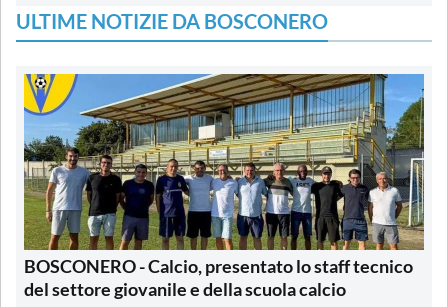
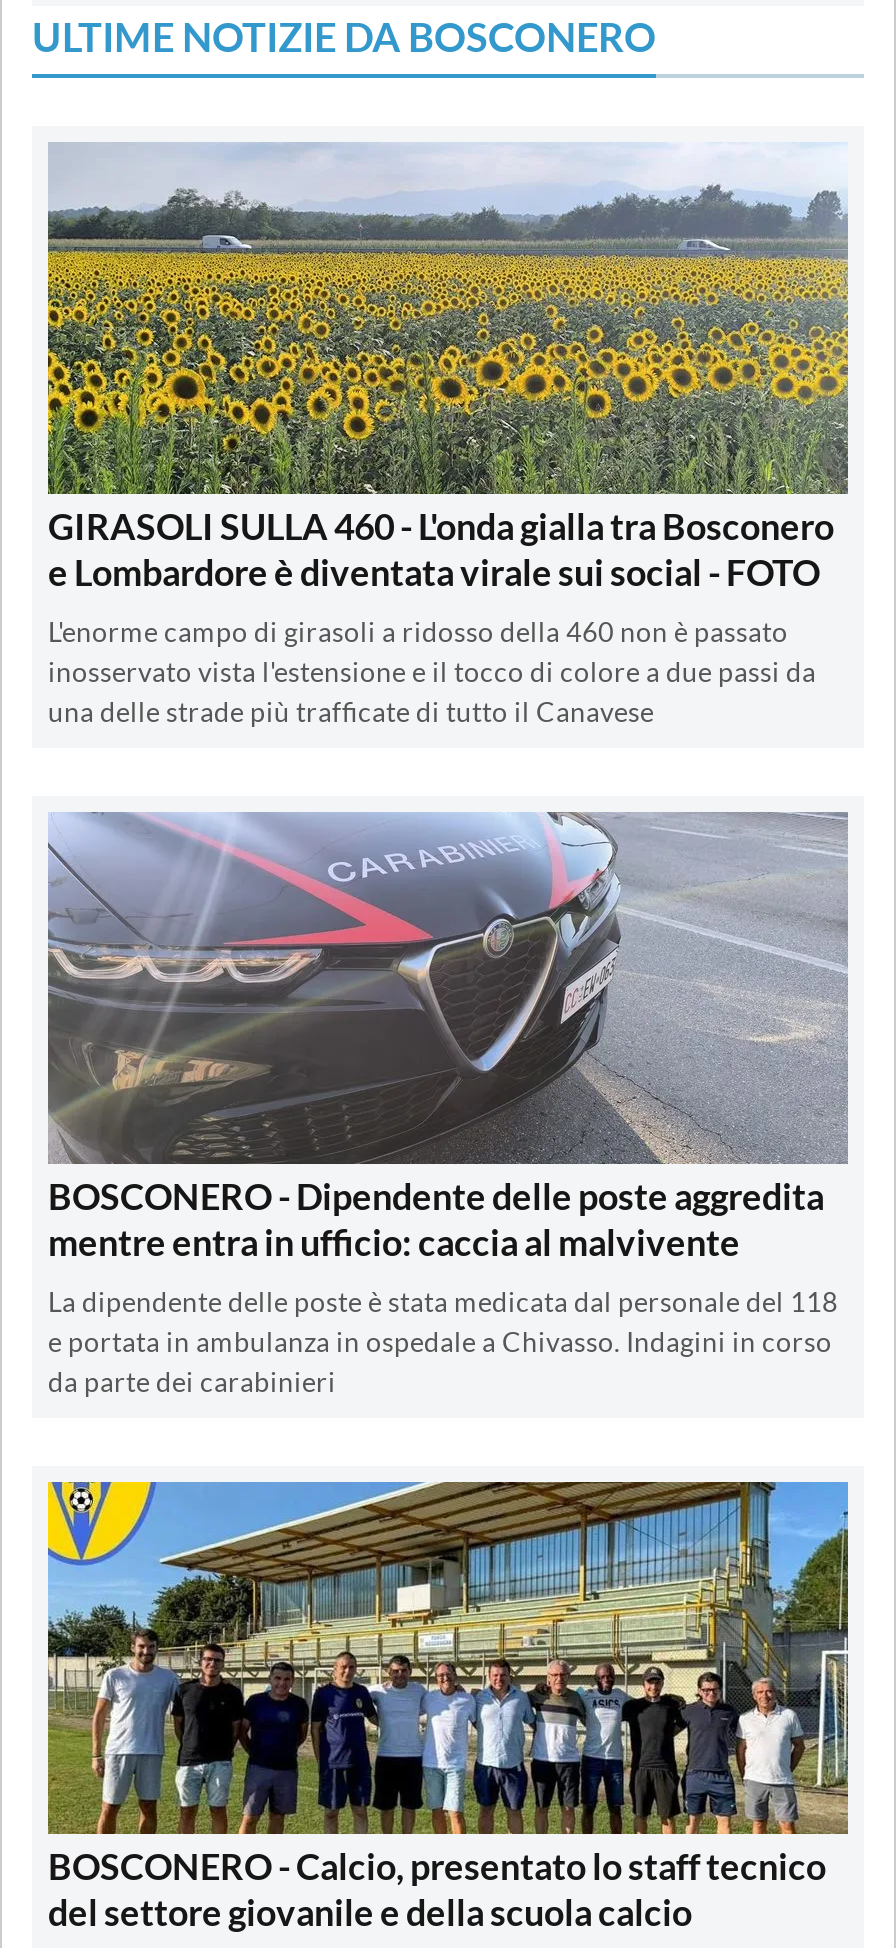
+ [image]
+ GIRASOLI SULLA 460 - L'onda gialla tra Bosconero
+ e Lombardore è diventata virale sui social - FOTO
+ L'enorme campo di girasoli a ridosso della 460 non è passato
+ inosservato vista l'estensione e il tocco di colore a due passi da
+ una delle strade più trafficate di tutto il Canavese

+ [image]
+ BOSCONERO - Dipendente delle poste aggredita
+ mentre entra in ufficio: caccia al malvivente
+ La dipendente delle poste è stata medicata dal personale del 118
+ e portata in ambulanza in ospedale a Chivasso. Indagini in corso
+ da parte dei carabinieri
